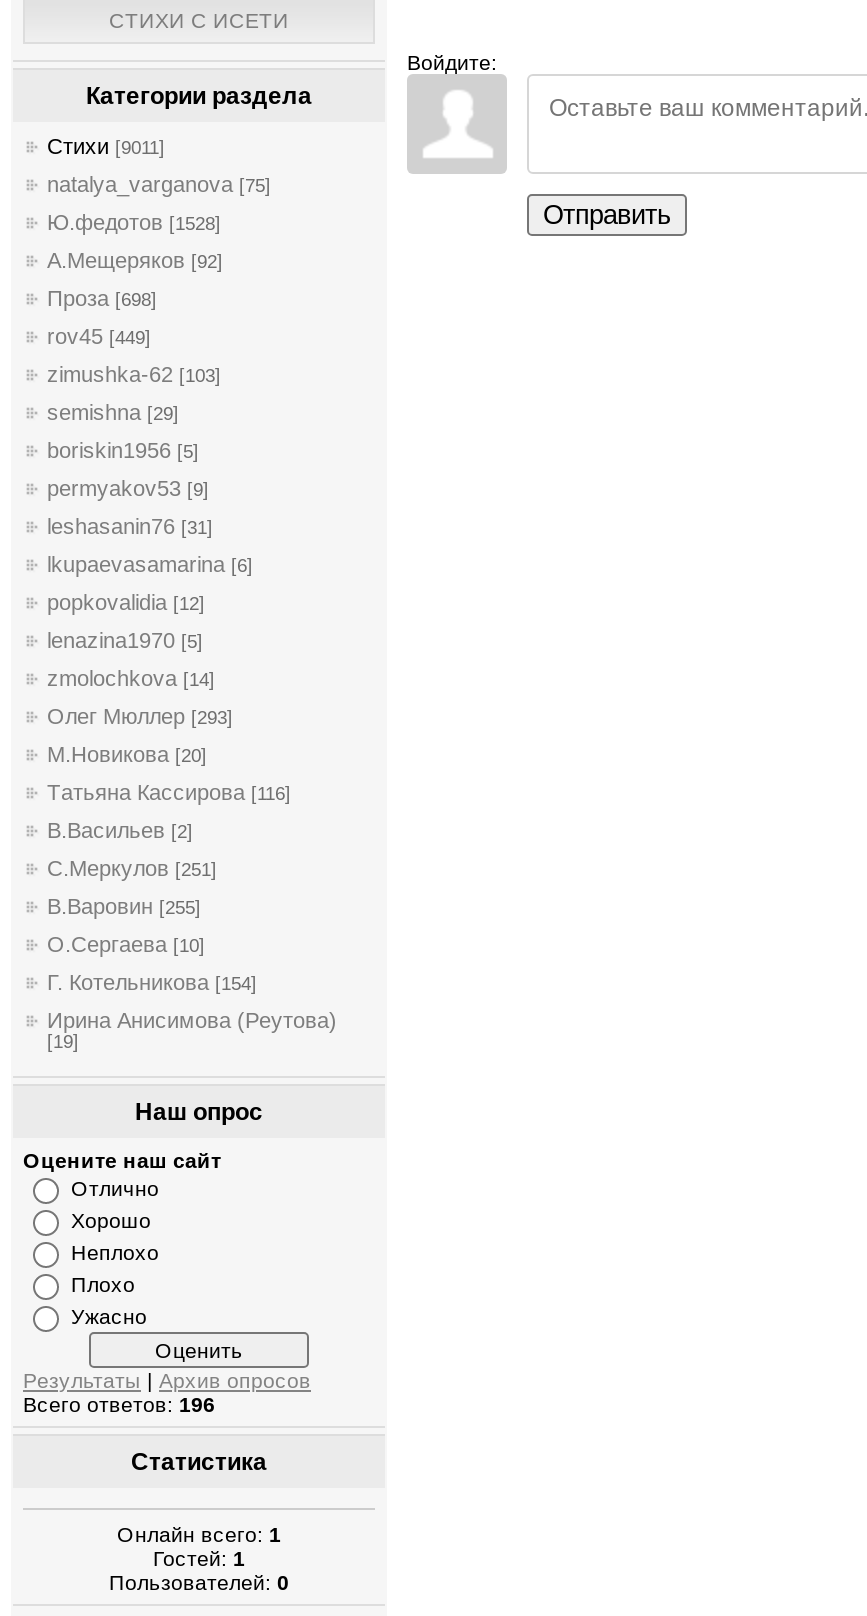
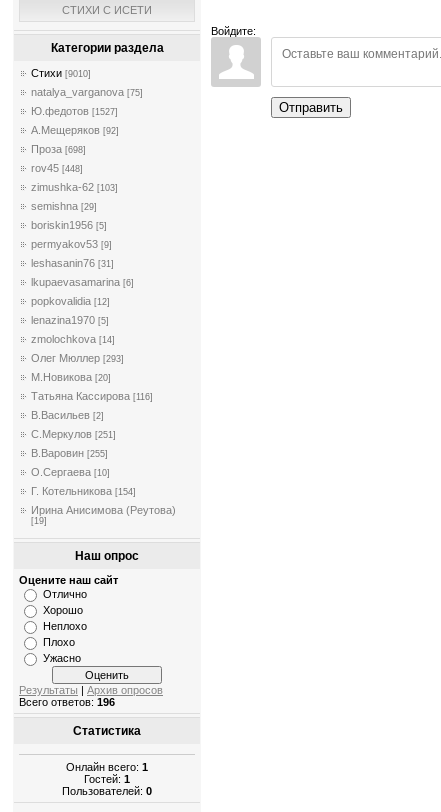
- Стихи [9011]
+ Стихи [9010]

- Ю.федотов [1528]
+ Ю.федотов [1527]

- rov45 [449]
+ rov45 [448]
